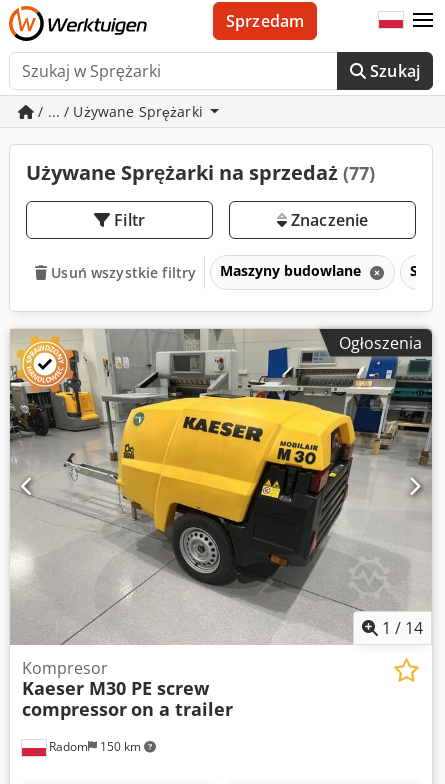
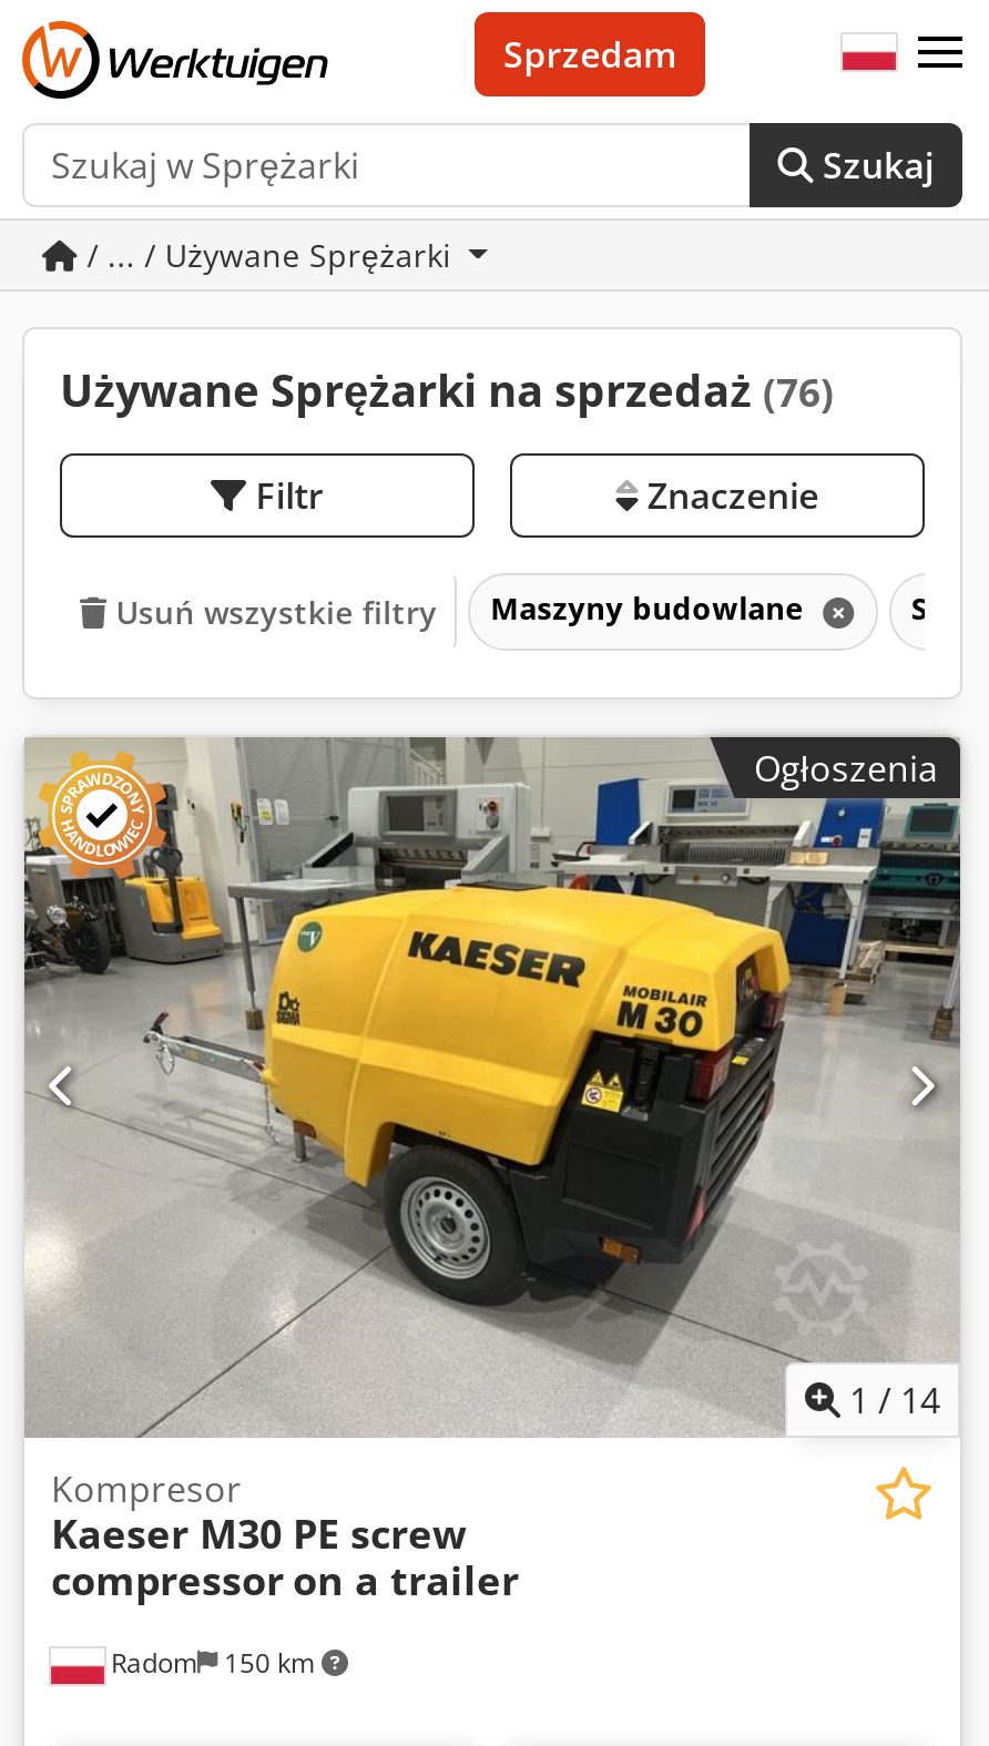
- Używane Sprężarki na sprzedaż (77)
+ Używane Sprężarki na sprzedaż (76)
